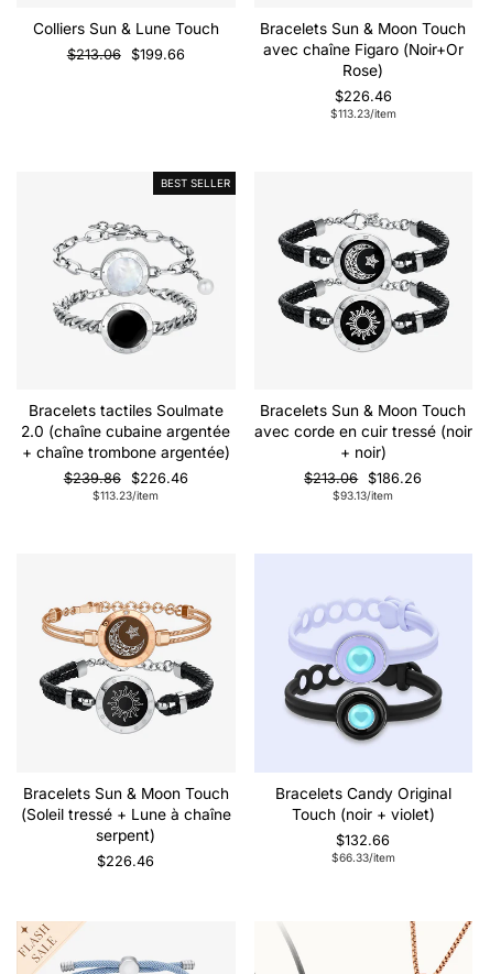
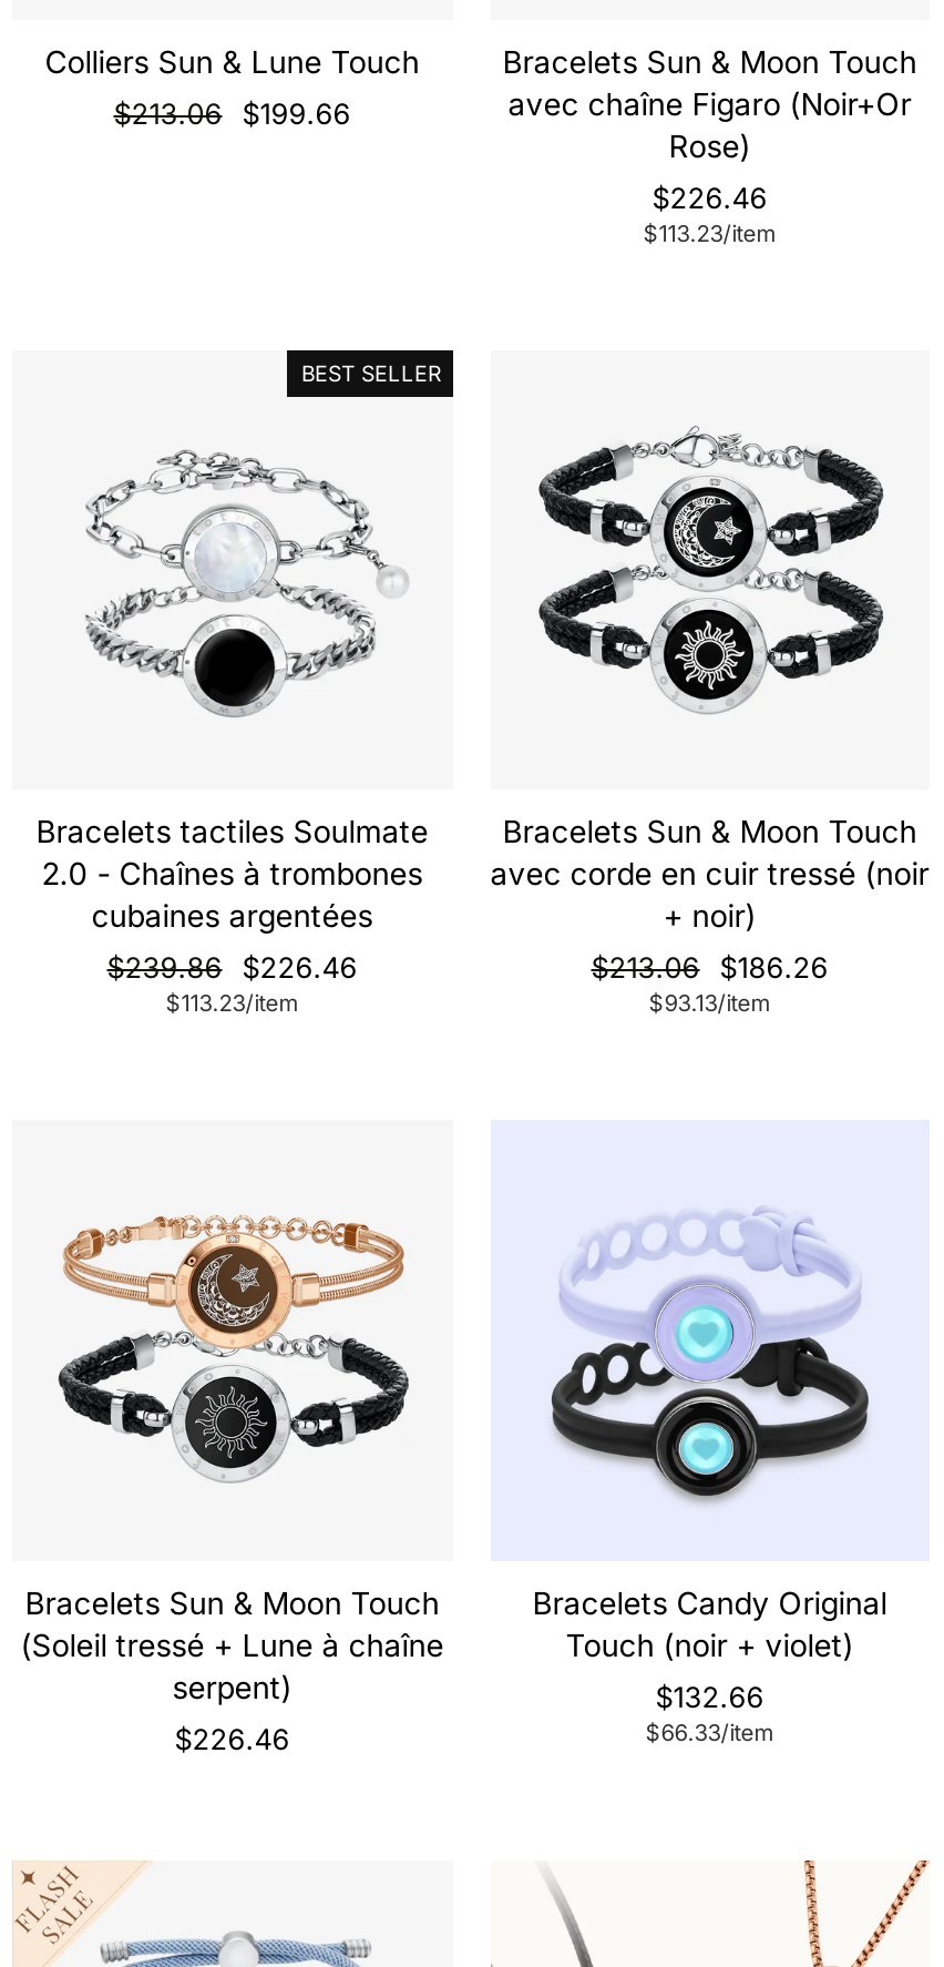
- 2.0 (chaîne cubaine argentée
- + chaîne trombone argentée)
+ 2.0 - Chaînes à trombones
+ cubaines argentées
